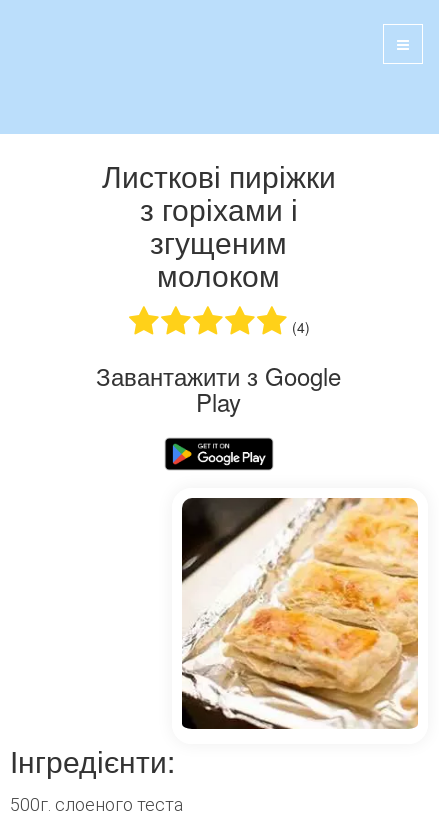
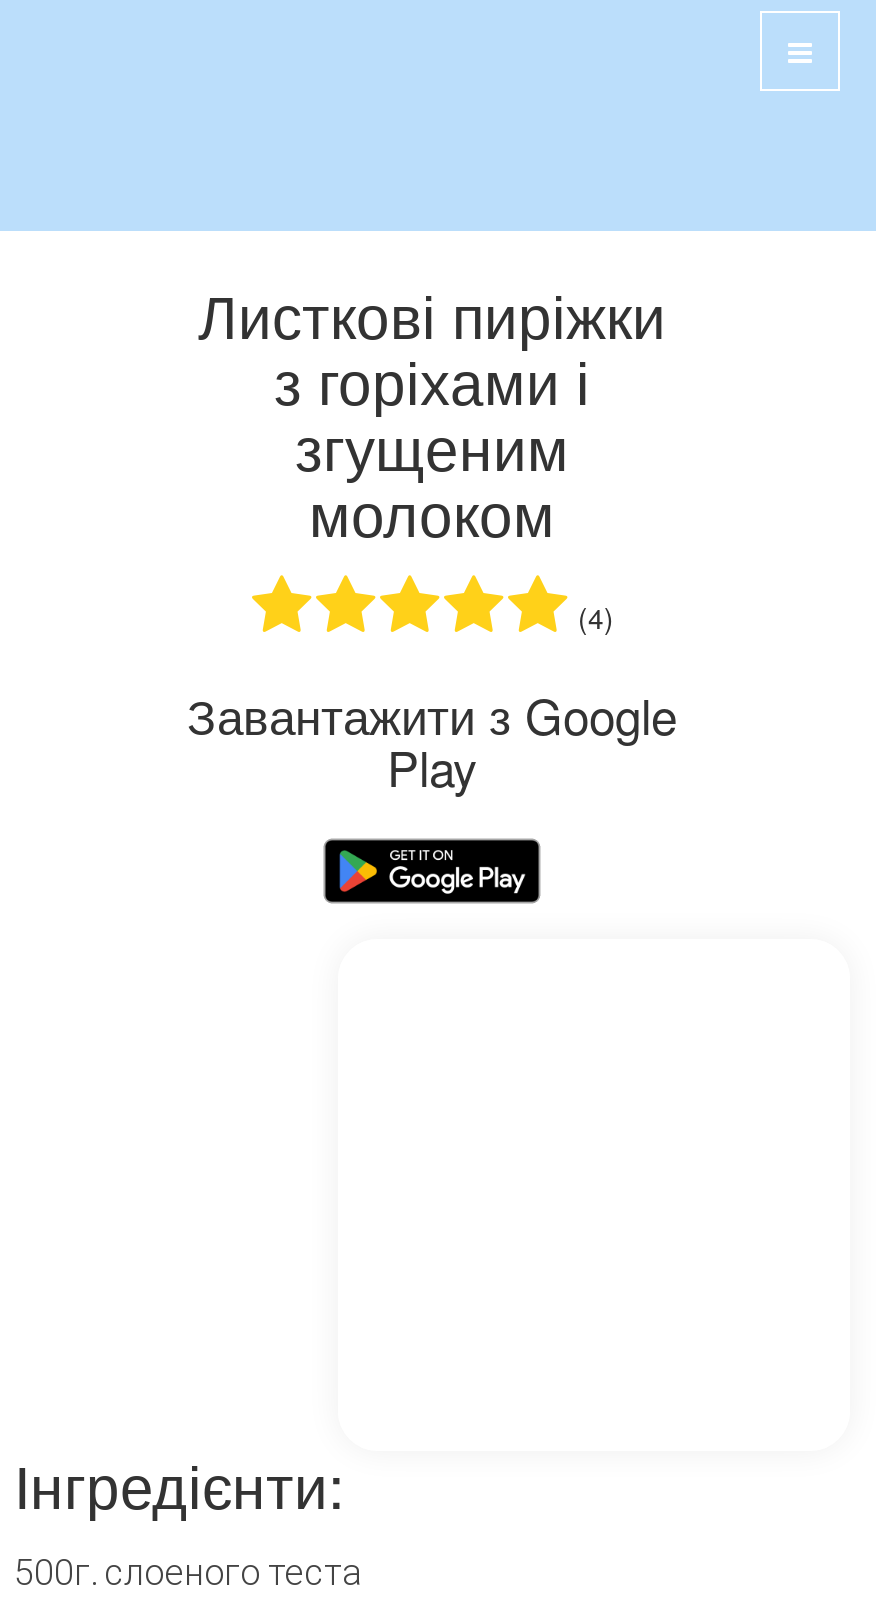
- [image]
